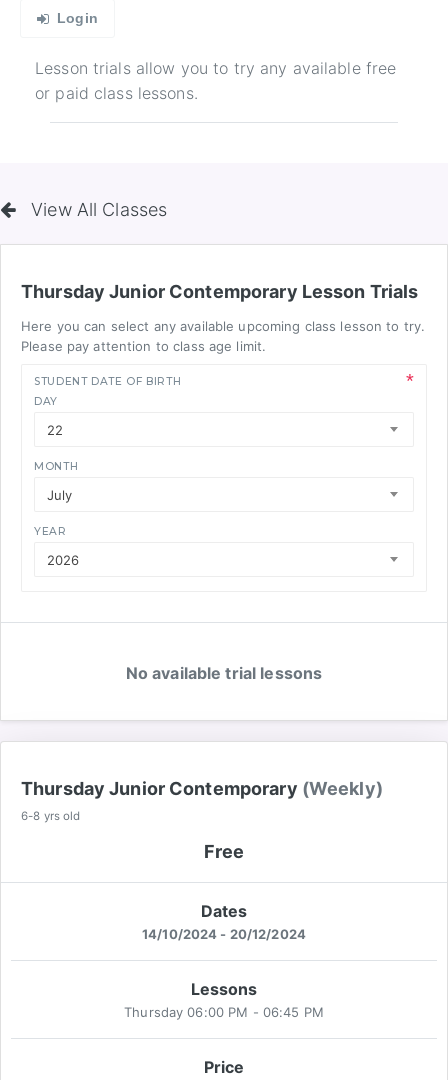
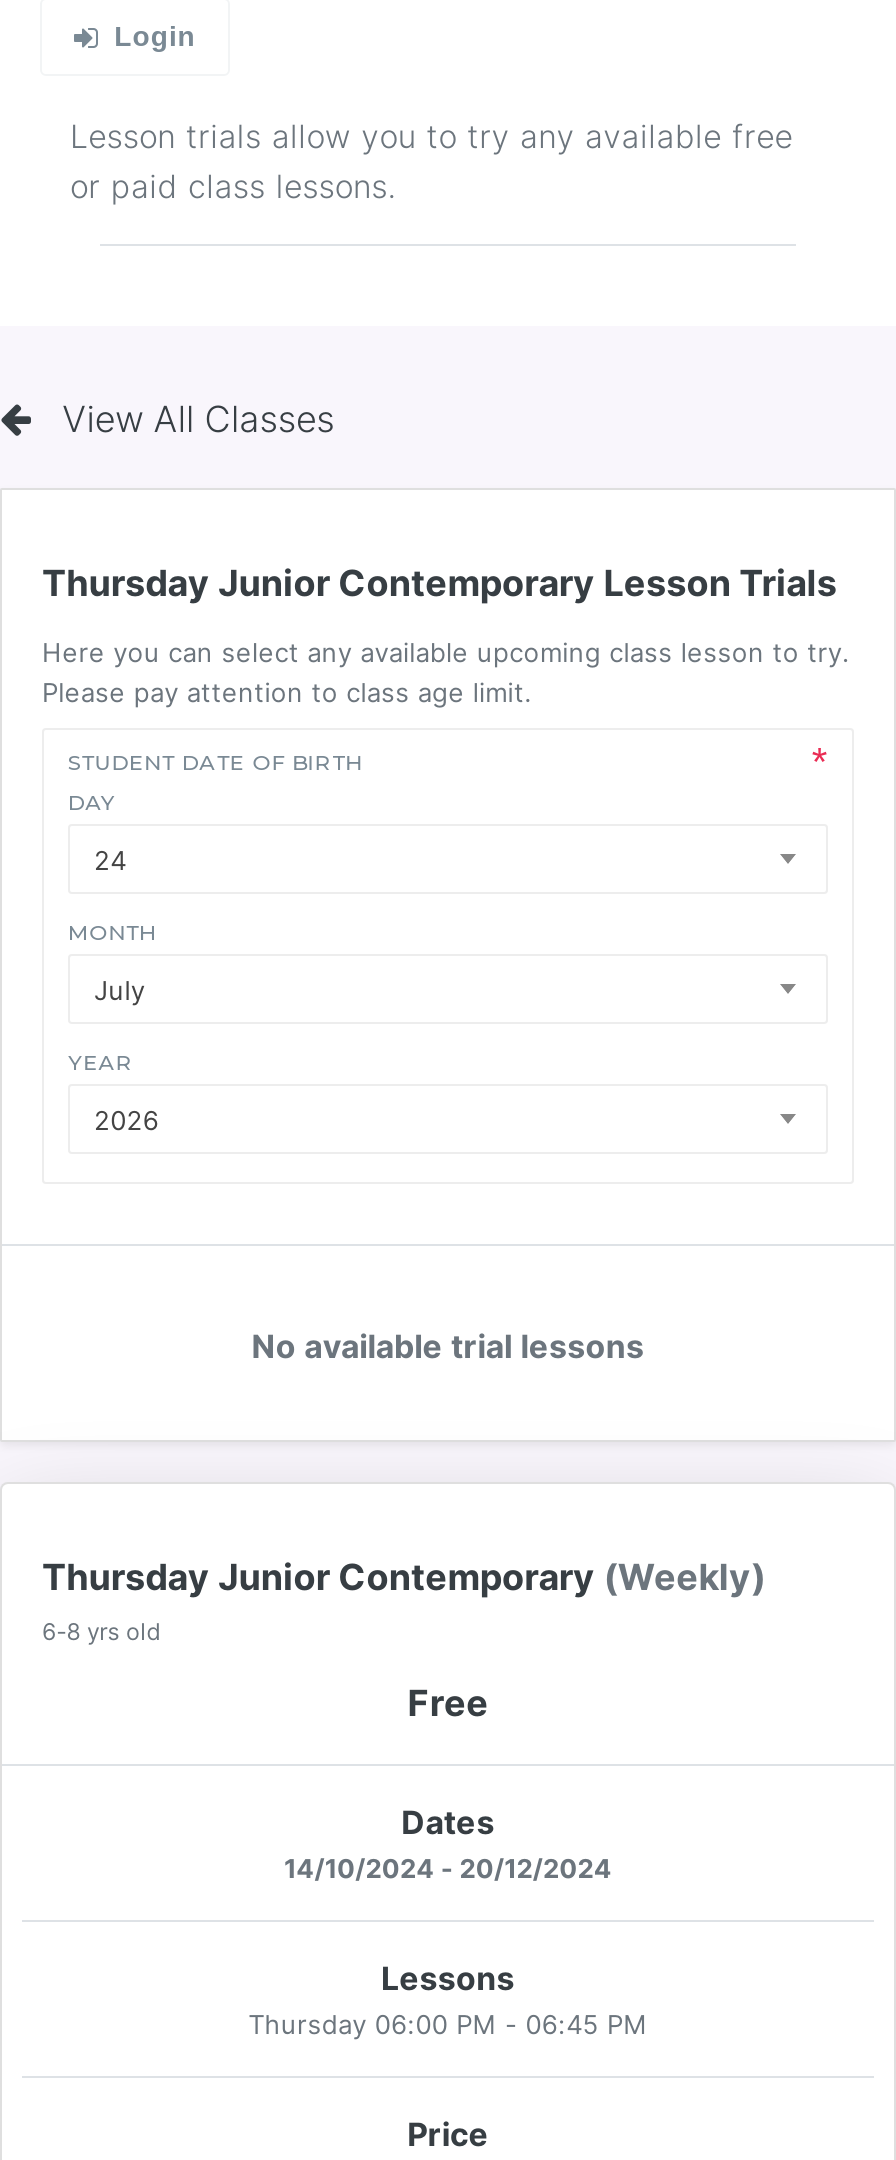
- 22
+ 24
